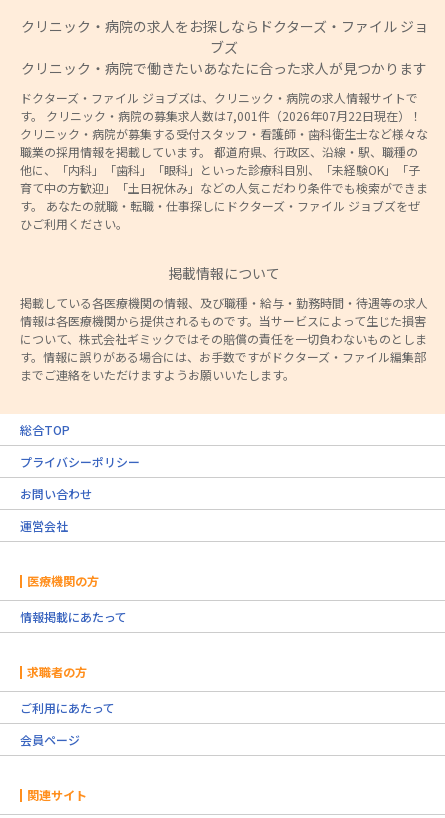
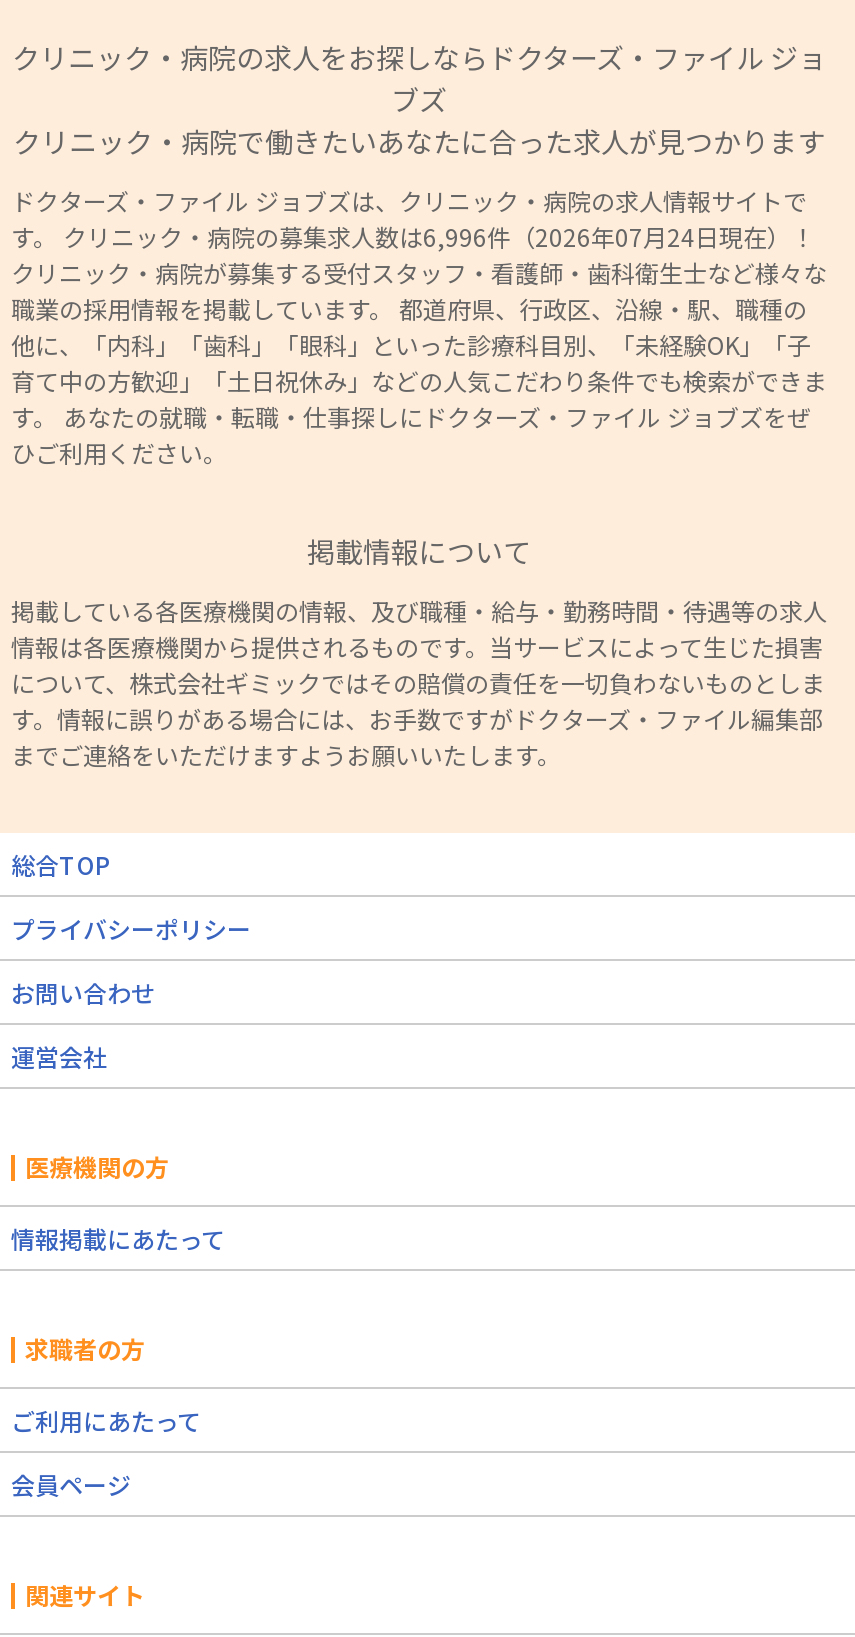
- す。 クリニック・病院の募集求人数は7,001件（2026年07月22日現在）！
+ す。 クリニック・病院の募集求人数は6,996件（2026年07月24日現在）！
